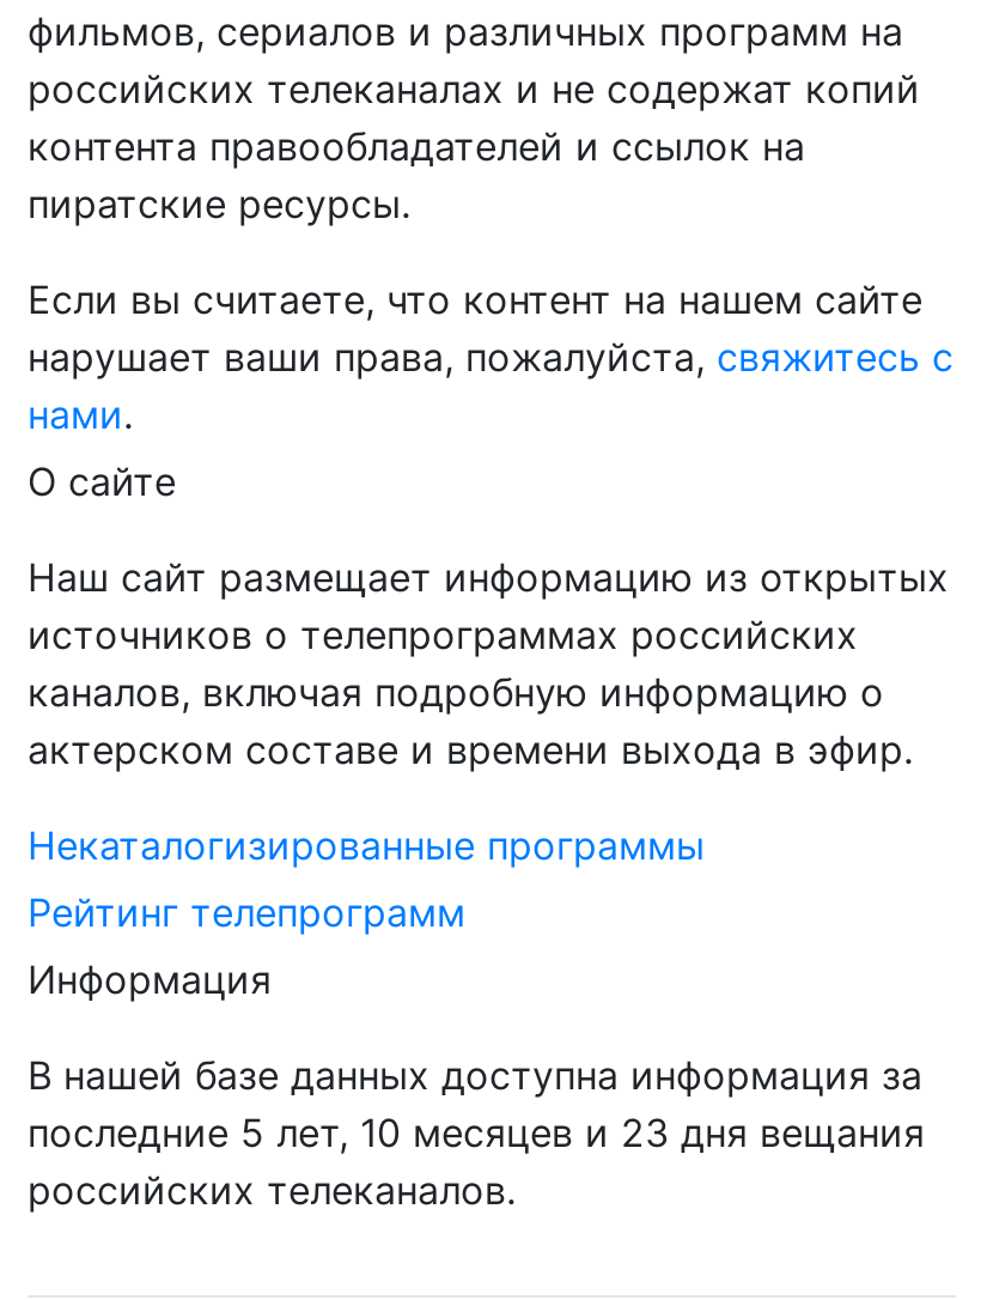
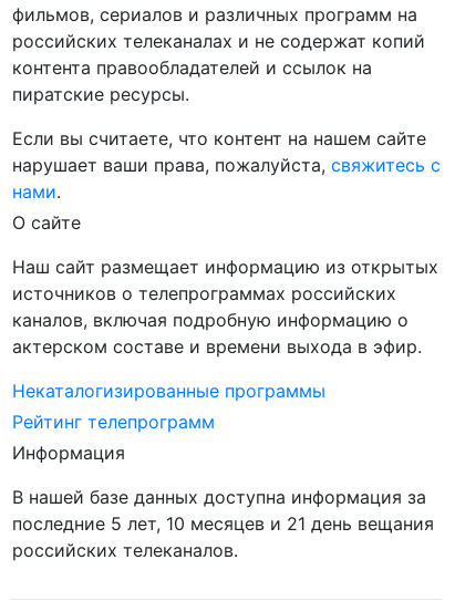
- последние 5 лет, 10 месяцев и 23 дня вещания
+ последние 5 лет, 10 месяцев и 21 день вещания
